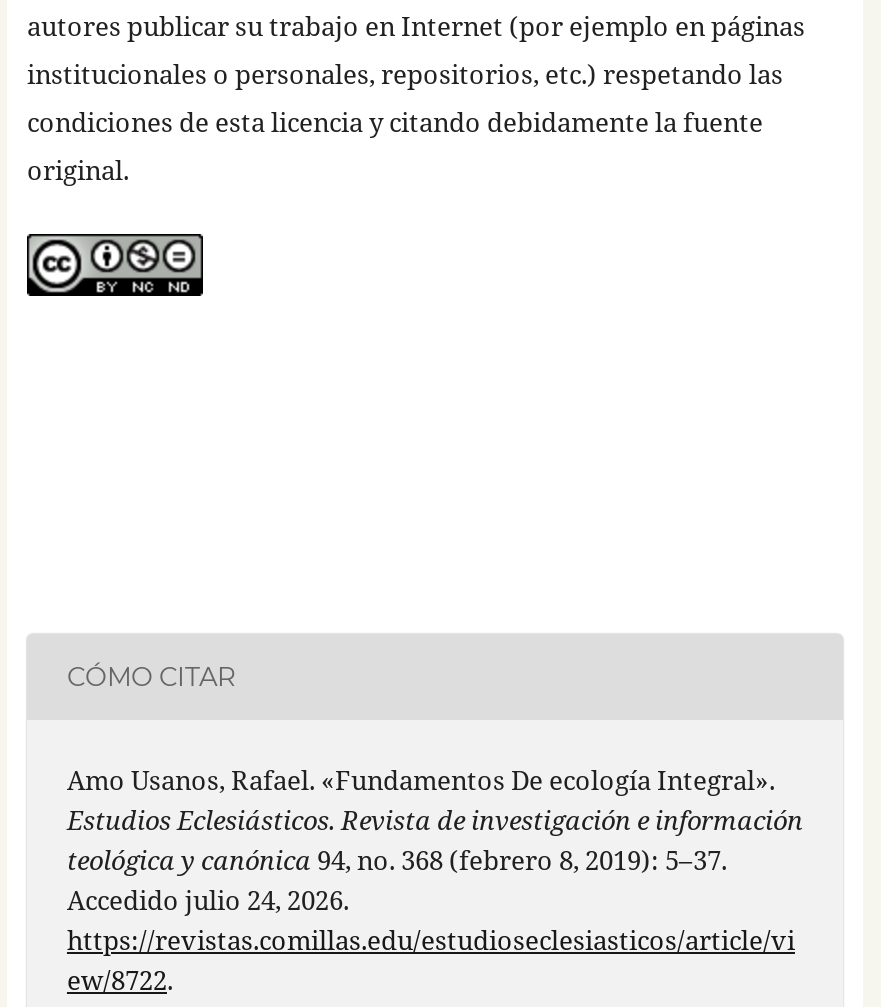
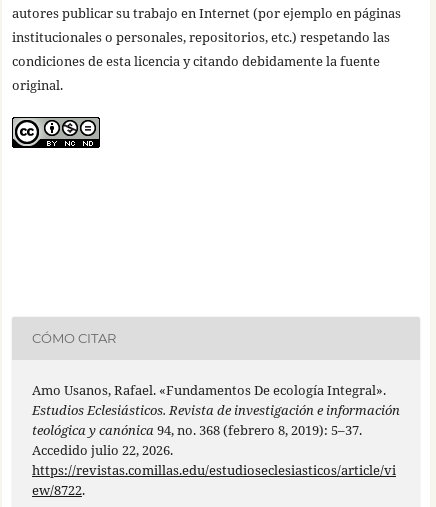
- Accedido julio 24, 2026.
+ Accedido julio 22, 2026.
